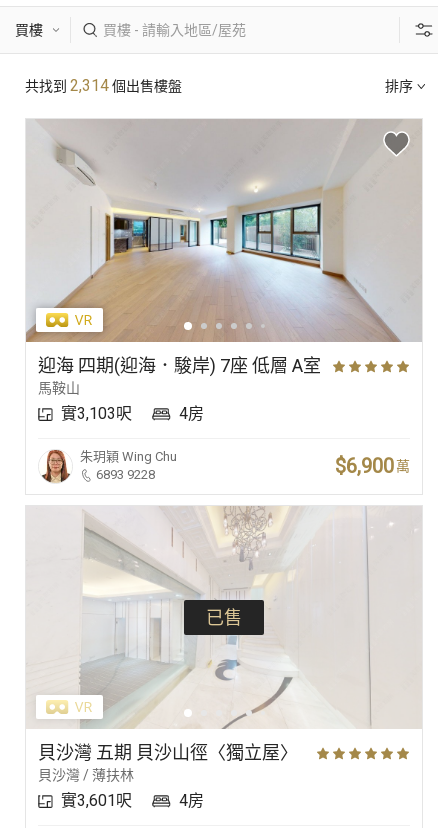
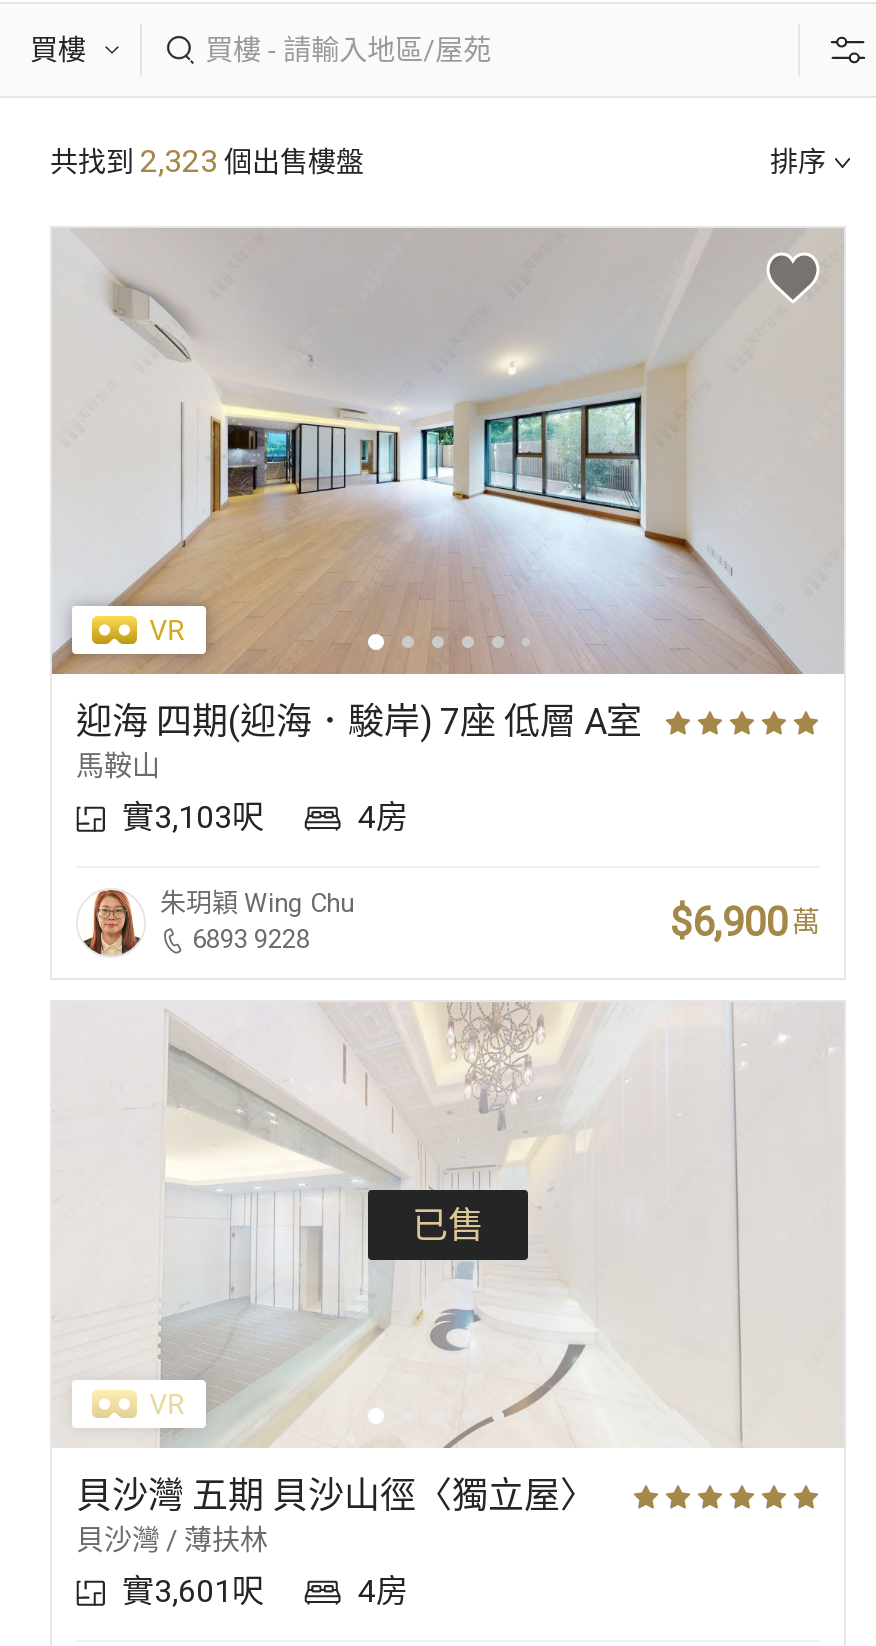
- 共找到2,314個出售樓盤
+ 共找到2,323個出售樓盤
